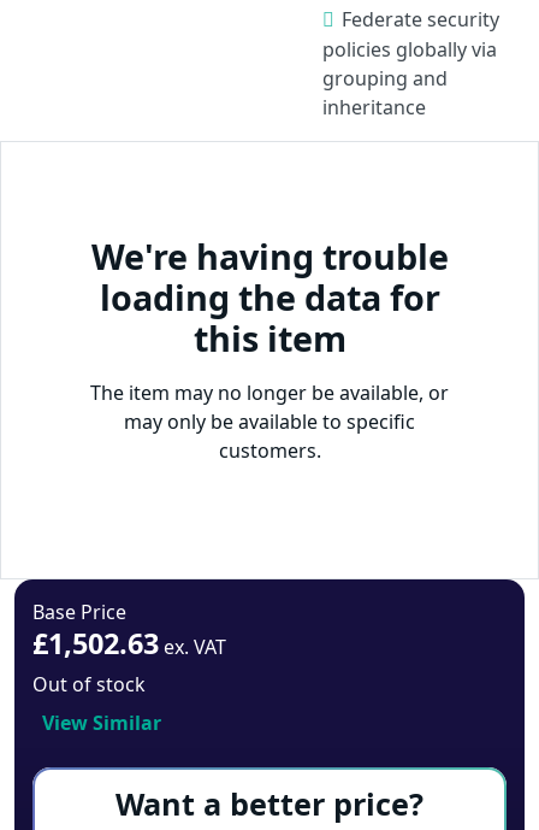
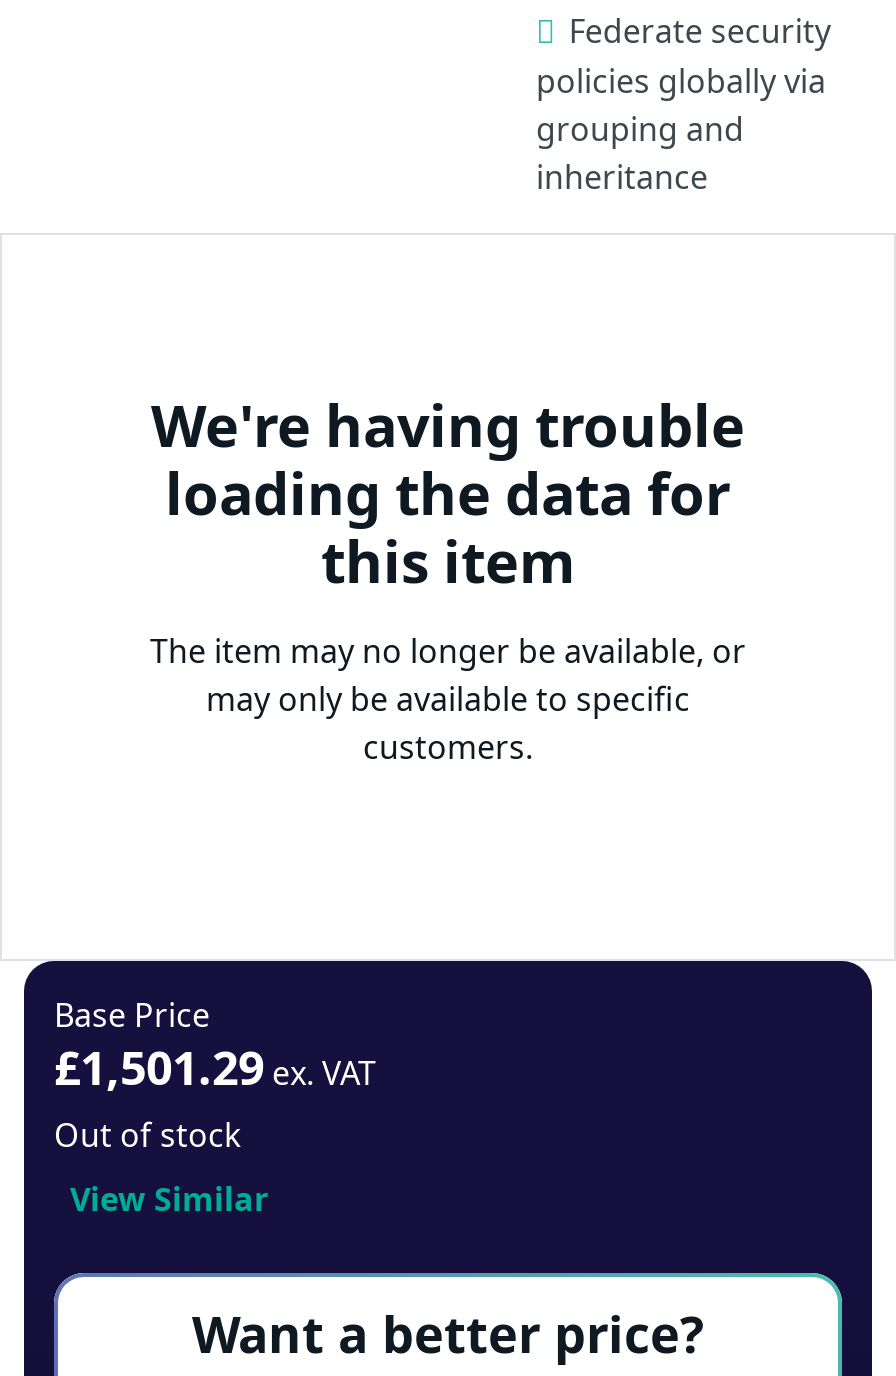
- £1,502.63 ex. VAT
+ £1,501.29 ex. VAT
